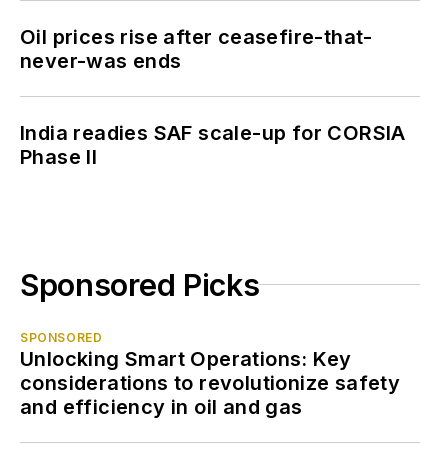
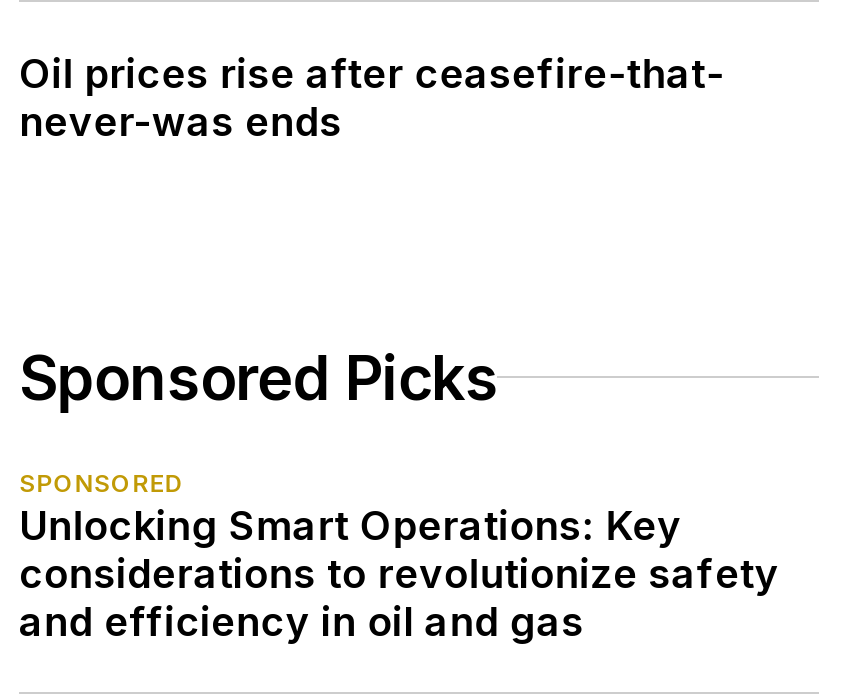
- India readies SAF scale-up for CORSIA
- Phase II
